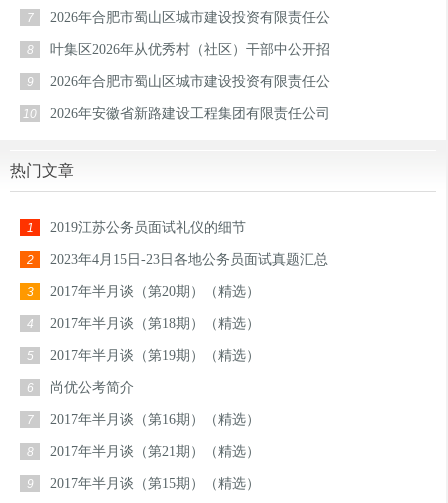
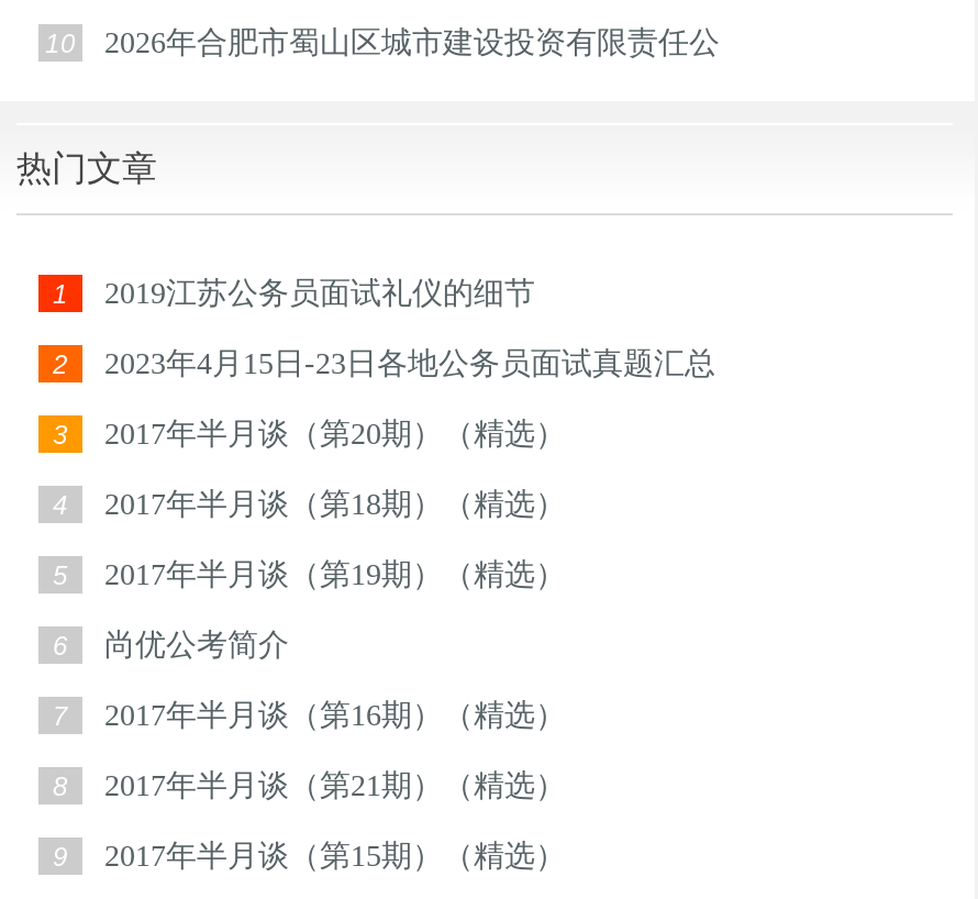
- 7 2026年合肥市蜀山区城市建设投资有限责任公
+ 10 2026年合肥市蜀山区城市建设投资有限责任公

- 8
- 叶集区2026年从优秀村（社区）干部中公开招
- 9
- 2026年合肥市蜀山区城市建设投资有限责任公
- 10
- 2026年安徽省新路建设工程集团有限责任公司
